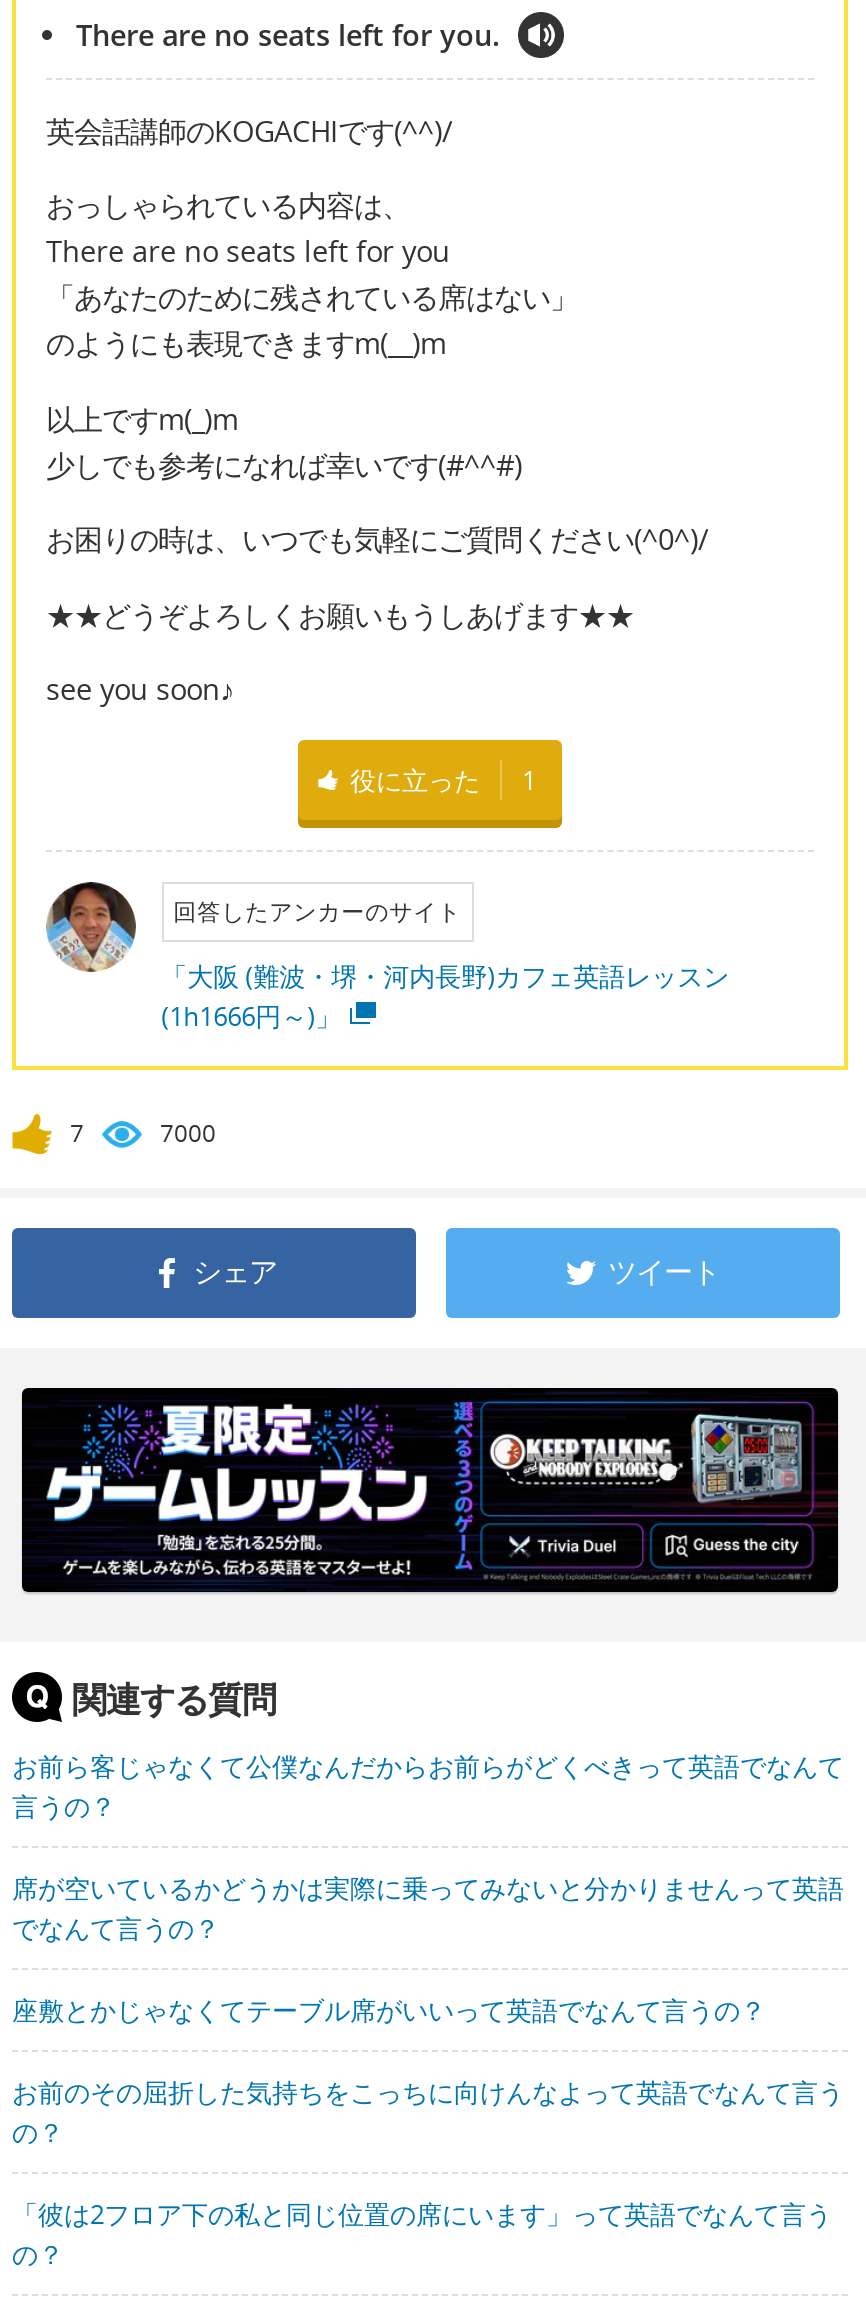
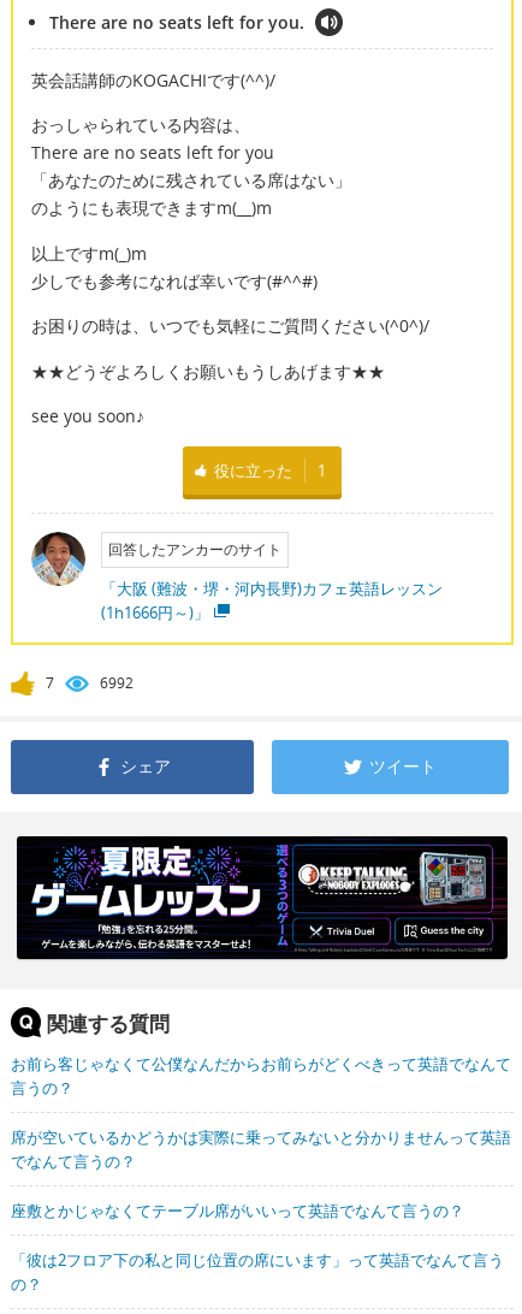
- 7000
+ 6992

- お前のその屈折した気持ちをこっちに向けんなよって英語でなんて言う
- の？
